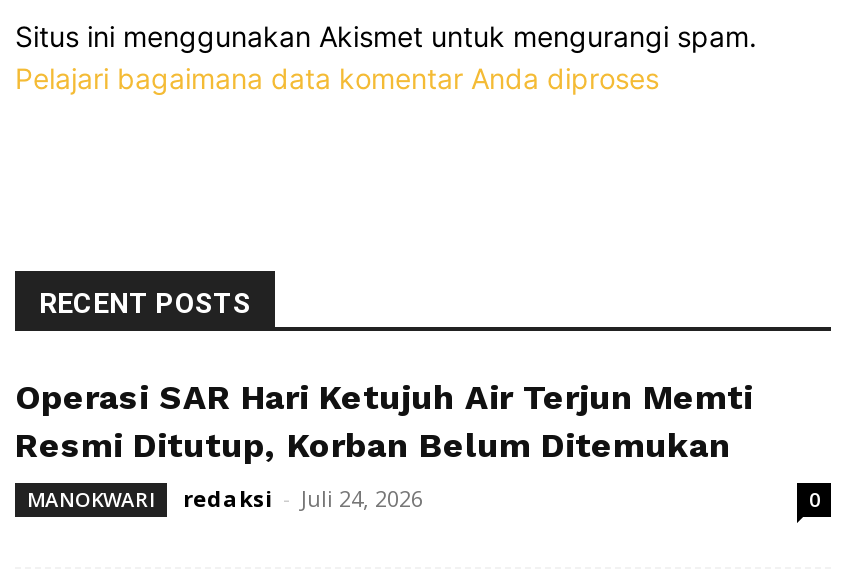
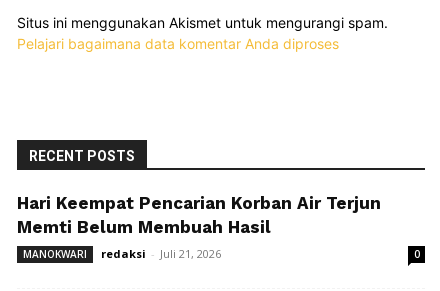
- Operasi SAR Hari Ketujuh Air Terjun Memti
- Resmi Ditutup, Korban Belum Ditemukan
+ Hari Keempat Pencarian Korban Air Terjun
+ Memti Belum Membuah Hasil

- MANOKWARI redaksi - Juli 24, 2026
+ MANOKWARI redaksi - Juli 21, 2026
